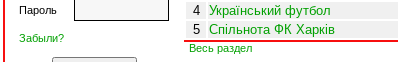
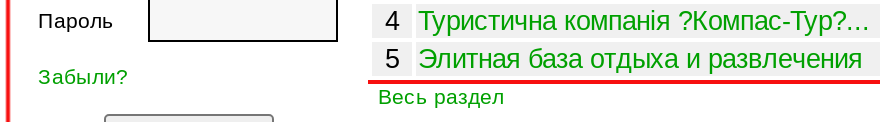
- Український футбол
+ Туристична компанія ?Компас-Тур?...

- Спільнота ФК Харків
+ Элитная база отдыха и развлечения
